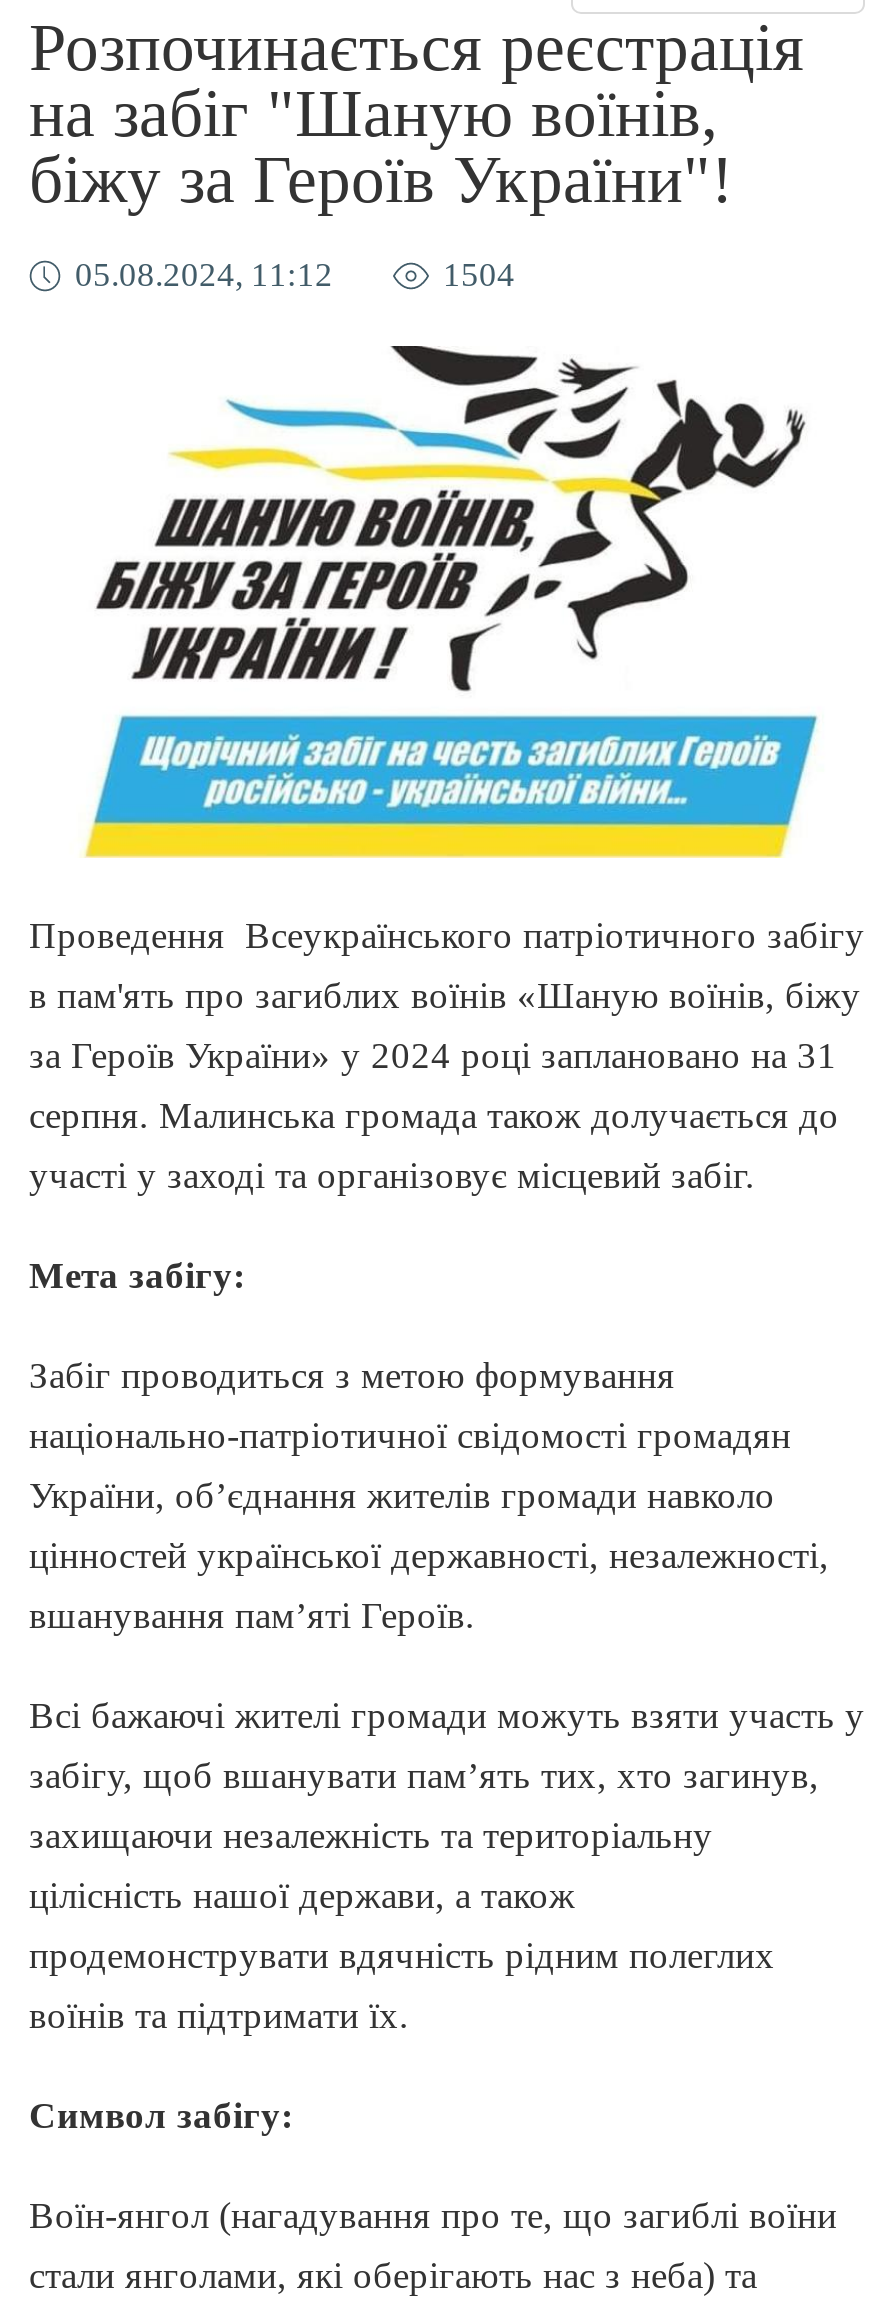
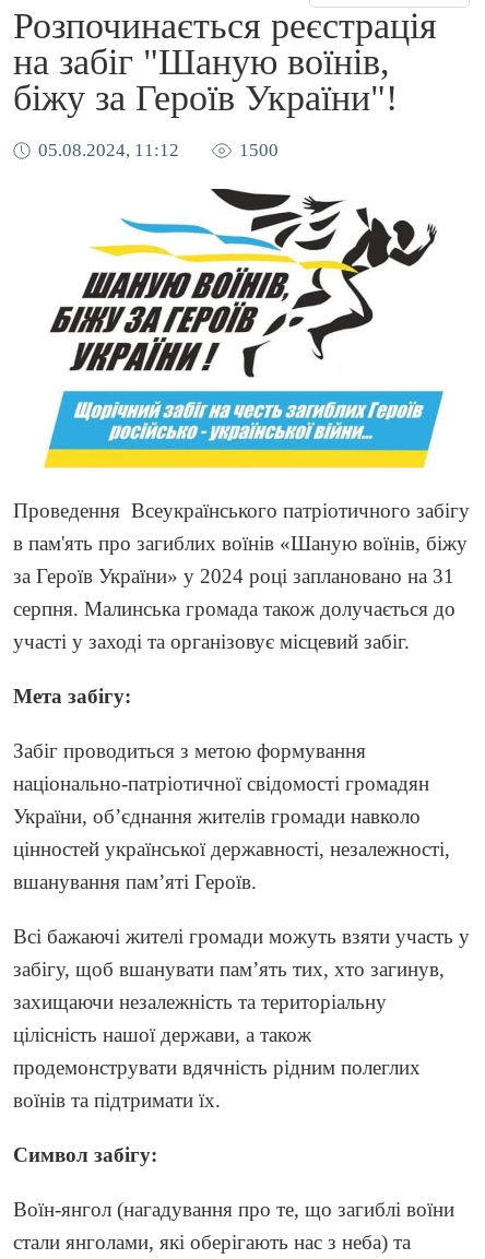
- 1504
+ 1500
